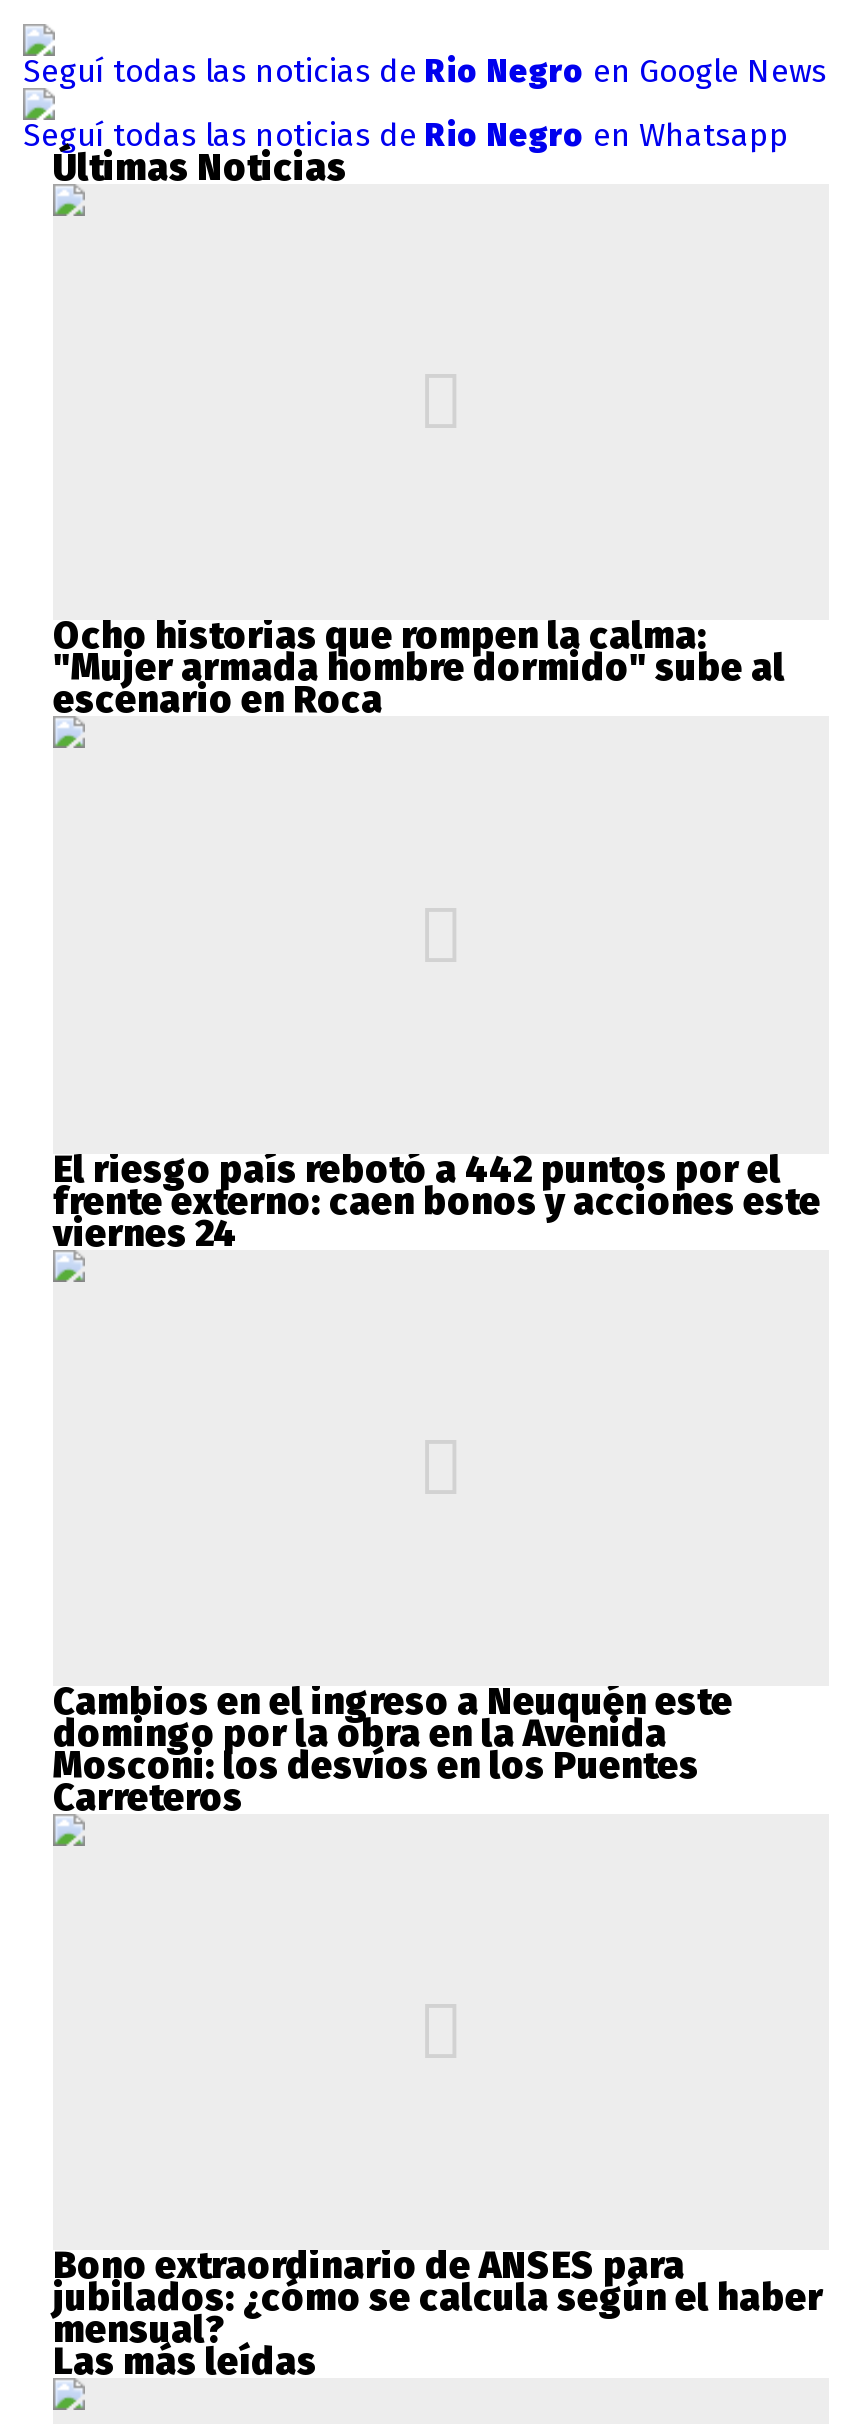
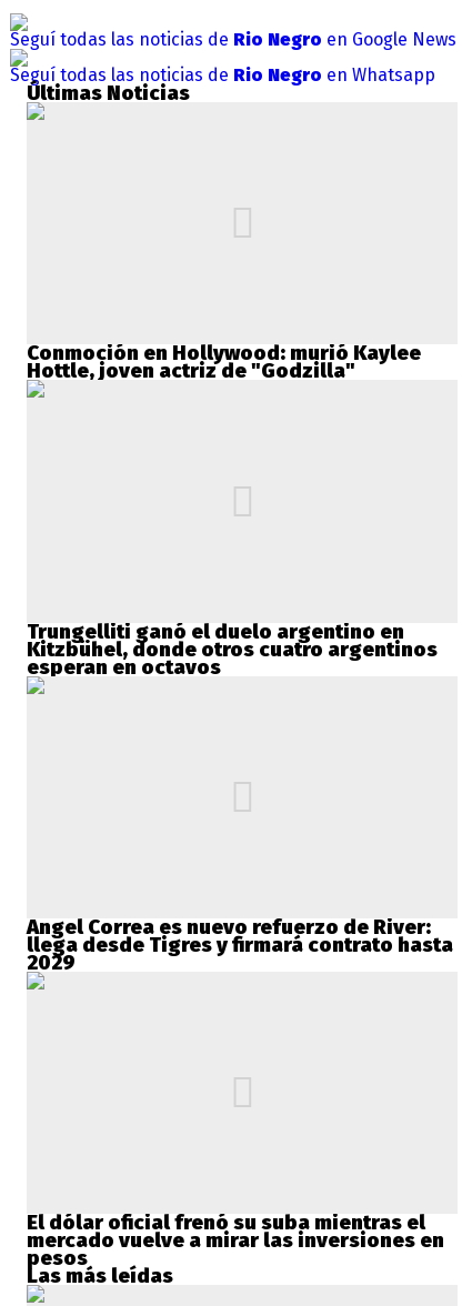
- Ocho historias que rompen la calma:
- "Mujer armada hombre dormido" sube al
- escenario en Roca
+ Conmoción en Hollywood: murió Kaylee
+ Hottle, joven actriz de "Godzilla"

- El riesgo país rebotó a 442 puntos por el
- frente externo: caen bonos y acciones este
- viernes 24
+ Trungelliti ganó el duelo argentino en
+ Kitzbühel, donde otros cuatro argentinos
+ esperan en octavos

- Cambios en el ingreso a Neuquén este
- domingo por la obra en la Avenida
- Mosconi: los desvíos en los Puentes
- Carreteros
+ Ángel Correa es nuevo refuerzo de River:
+ llega desde Tigres y firmará contrato hasta
+ 2029

- Bono extraordinario de ANSES para
- jubilados: ¿cómo se calcula según el haber
- mensual?
+ El dólar oficial frenó su suba mientras el
+ mercado vuelve a mirar las inversiones en
+ pesos
